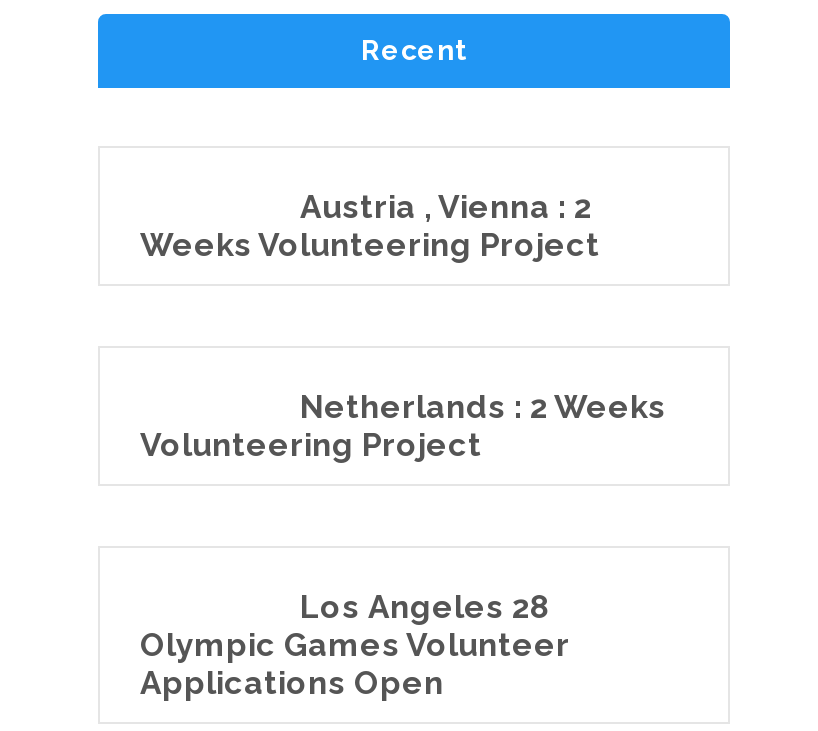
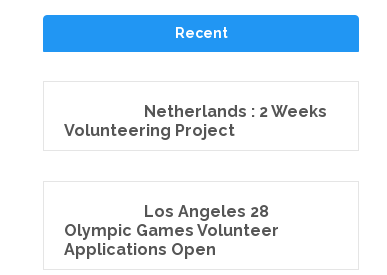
- Austria , Vienna : 2
- Weeks Volunteering Project
